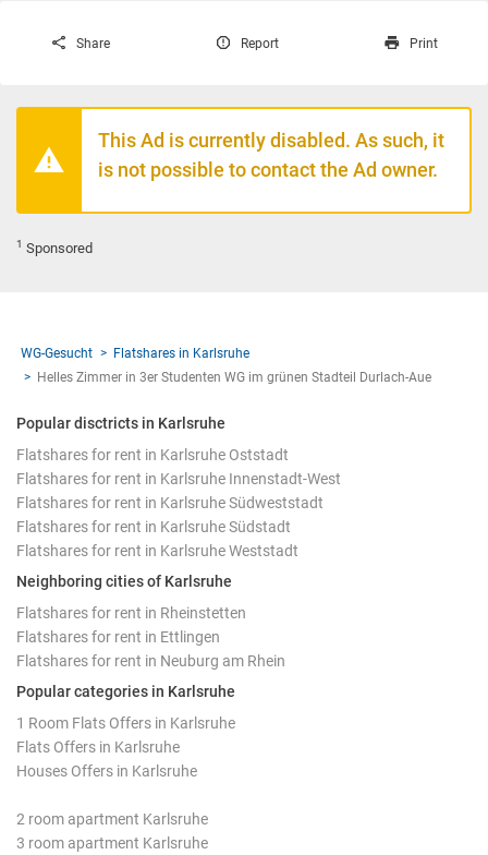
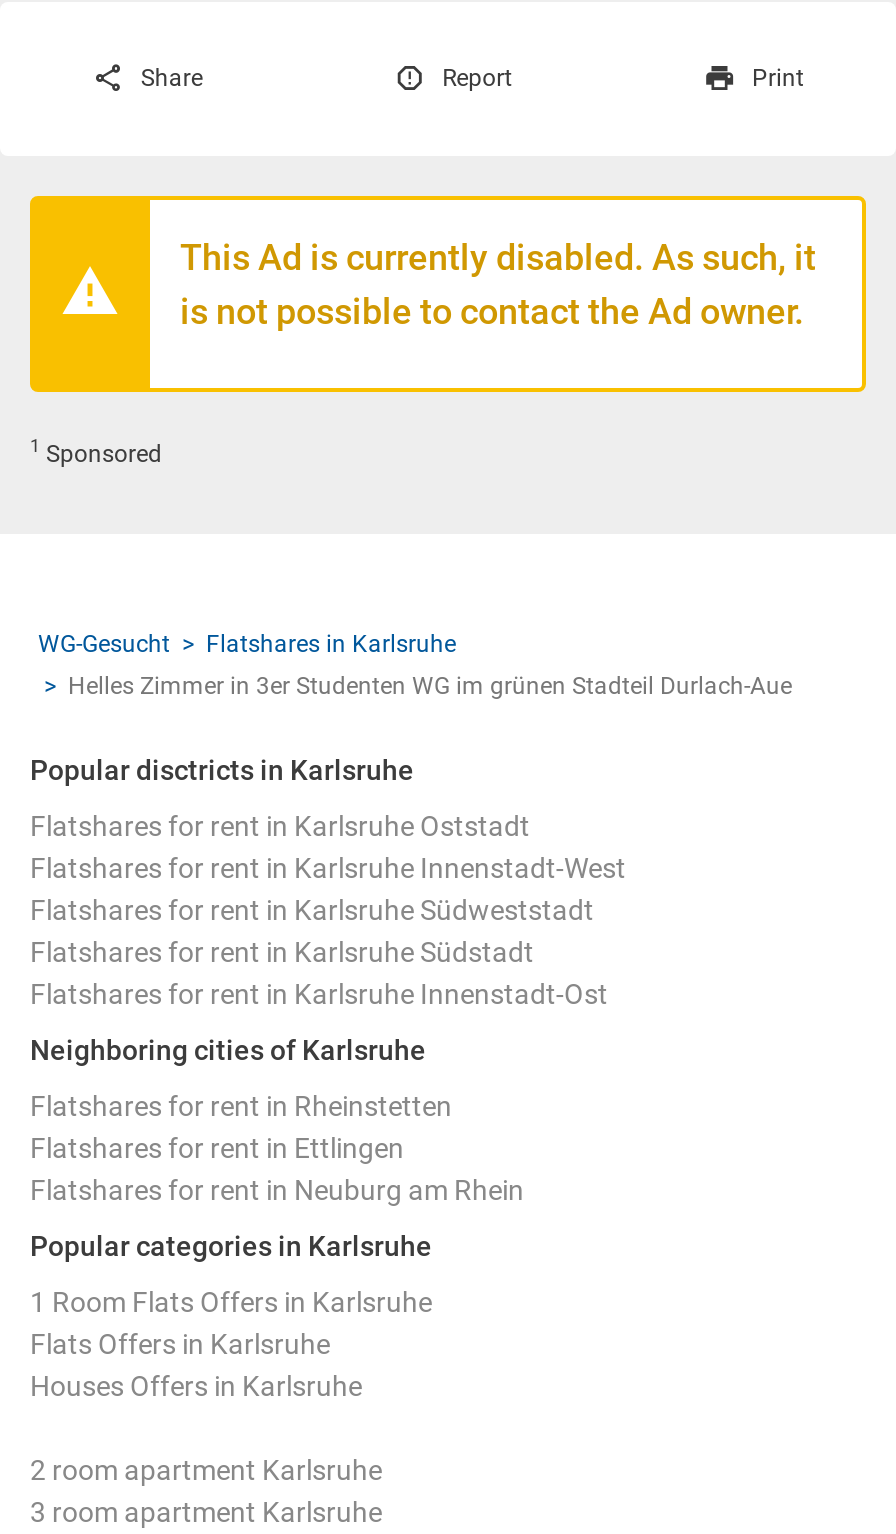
- Flatshares for rent in Karlsruhe Weststadt
+ Flatshares for rent in Karlsruhe Innenstadt-Ost
